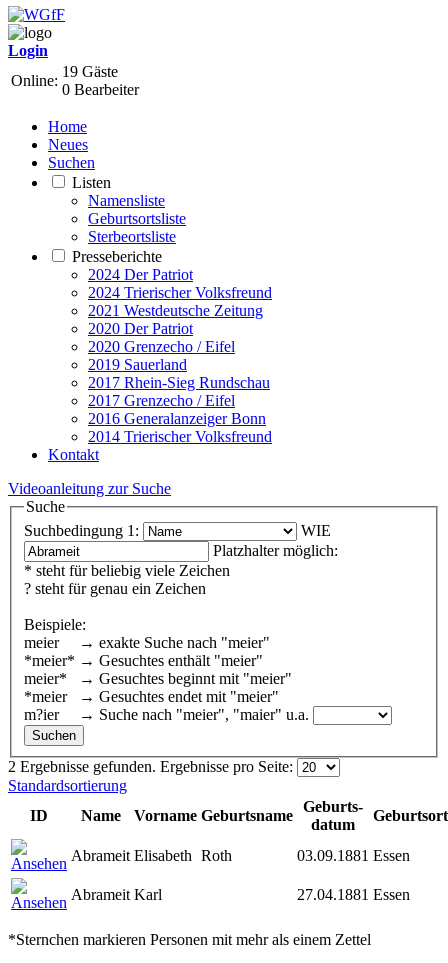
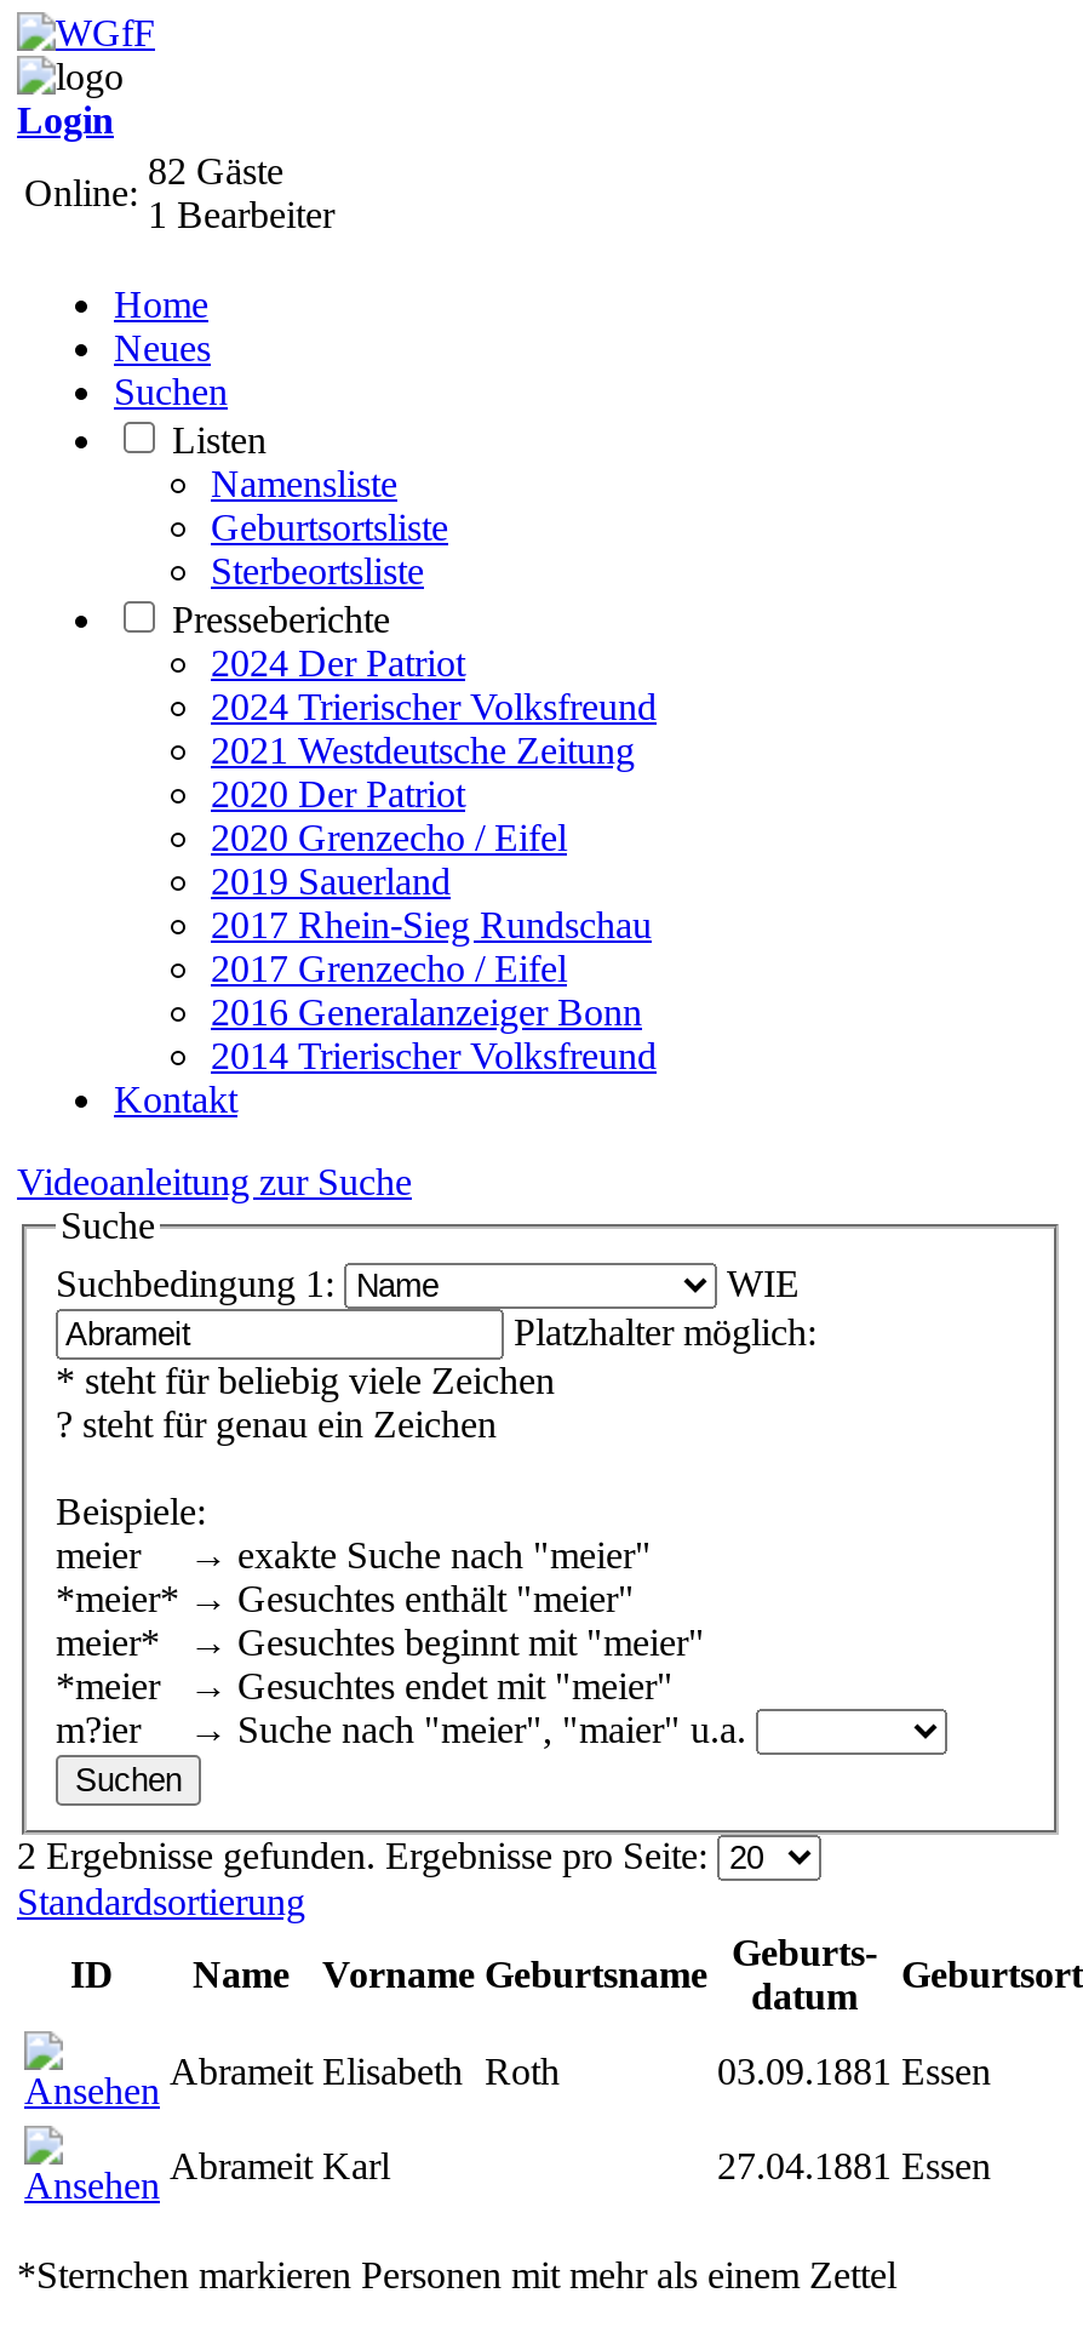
- 19 Gäste
+ 82 Gäste

- 0 Bearbeiter
+ 1 Bearbeiter
